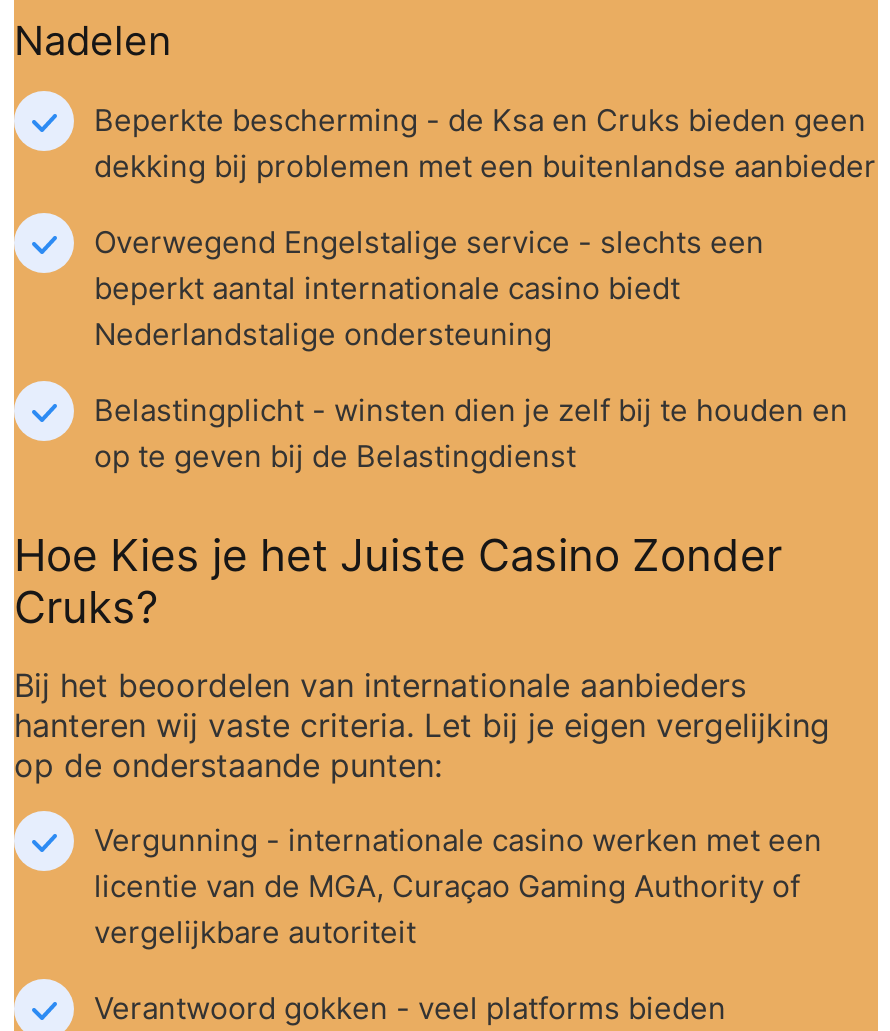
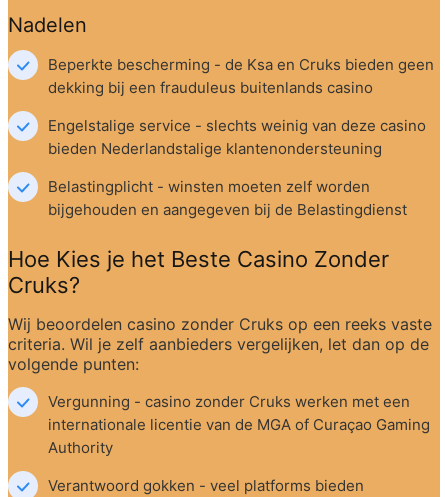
- dekking bij problemen met een buitenlandse aanbieder
+ dekking bij een frauduleus buitenlands casino

- Overwegend Engelstalige service - slechts een
- beperkt aantal internationale casino biedt
- Nederlandstalige ondersteuning
+ Engelstalige service - slechts weinig van deze casino
+ bieden Nederlandstalige klantenondersteuning

- Belastingplicht - winsten dien je zelf bij te houden en
- op te geven bij de Belastingdienst
+ Belastingplicht - winsten moeten zelf worden
+ bijgehouden en aangegeven bij de Belastingdienst

- Hoe Kies je het Juiste Casino Zonder
+ Hoe Kies je het Beste Casino Zonder

- Bij het beoordelen van internationale aanbieders
- hanteren wij vaste criteria. Let bij je eigen vergelijking
- op de onderstaande punten:
+ Wij beoordelen casino zonder Cruks op een reeks vaste
+ criteria. Wil je zelf aanbieders vergelijken, let dan op de
+ volgende punten:

- Vergunning - internationale casino werken met een
- licentie van de MGA, Curaçao Gaming Authority of
- vergelijkbare autoriteit
+ Vergunning - casino zonder Cruks werken met een
+ internationale licentie van de MGA of Curaçao Gaming
+ Authority
